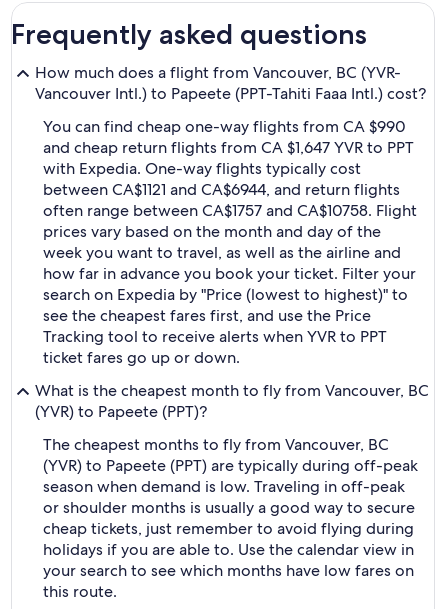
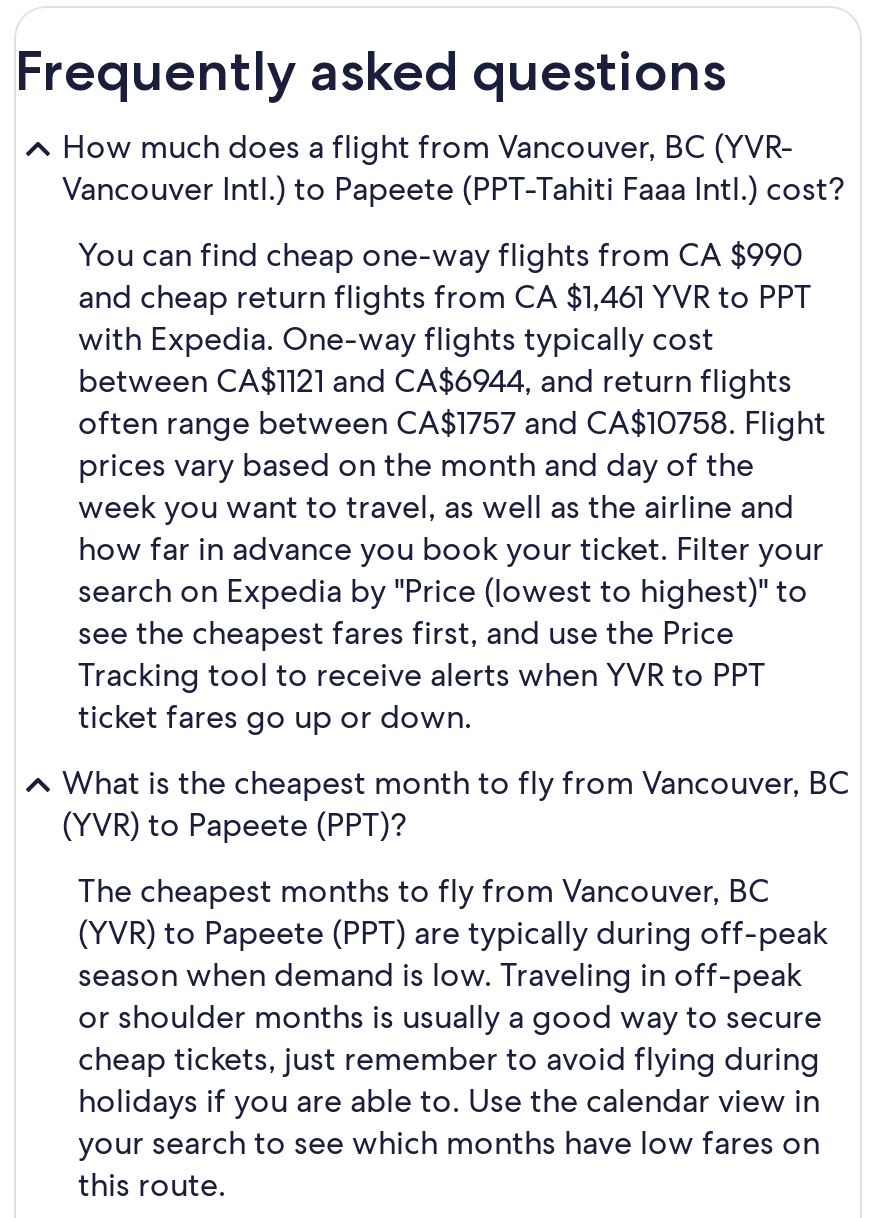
- and cheap return flights from CA $1,647 YVR to PPT
+ and cheap return flights from CA $1,461 YVR to PPT
